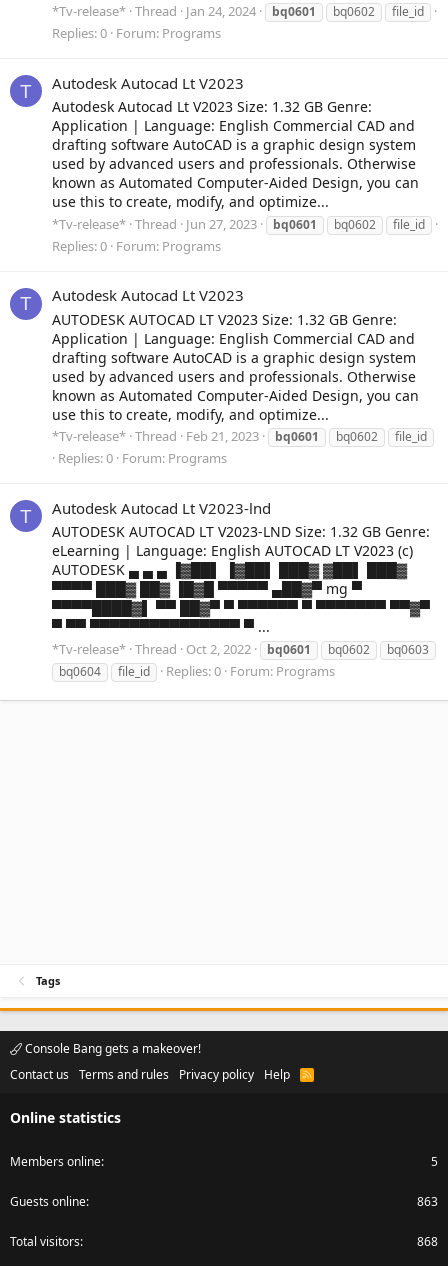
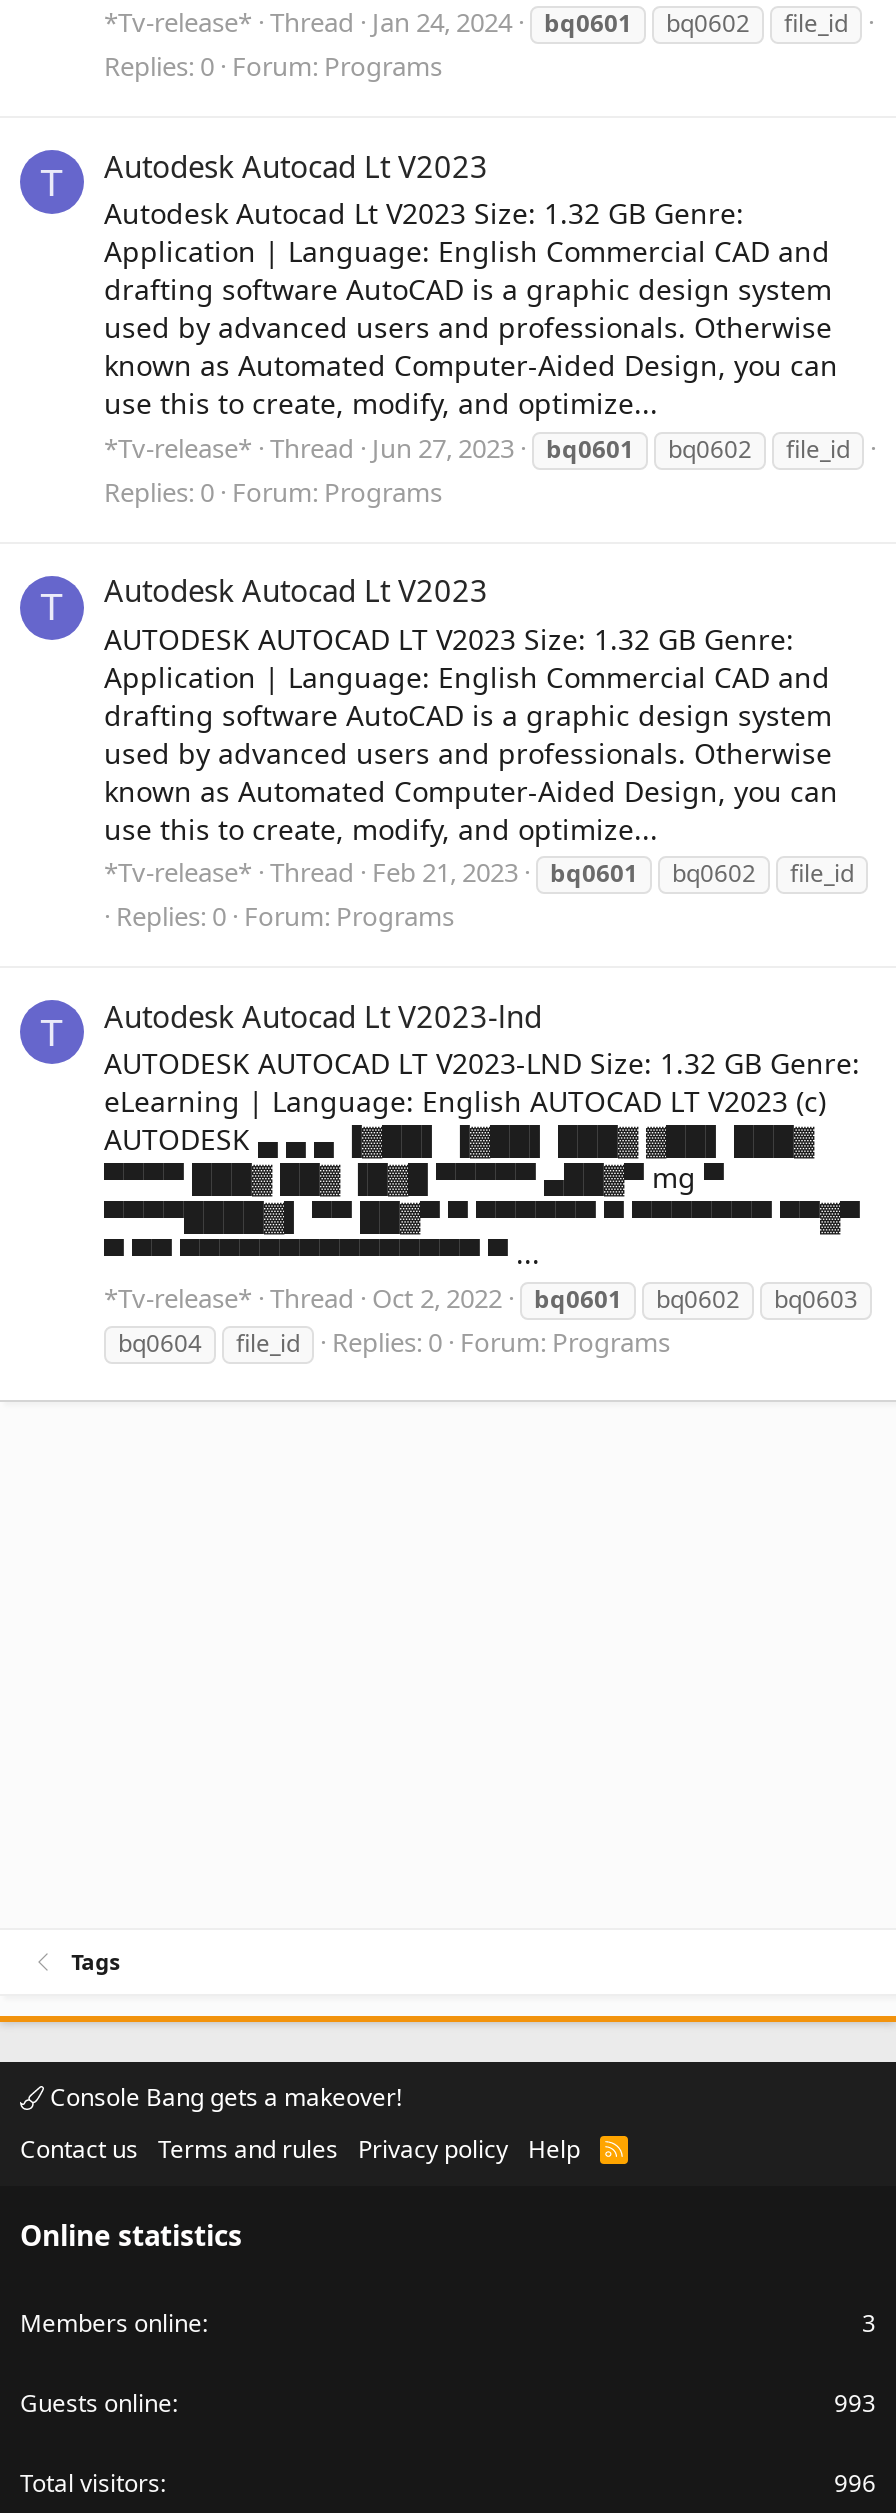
- 5
+ 3

- 863
+ 993

- 868
+ 996
